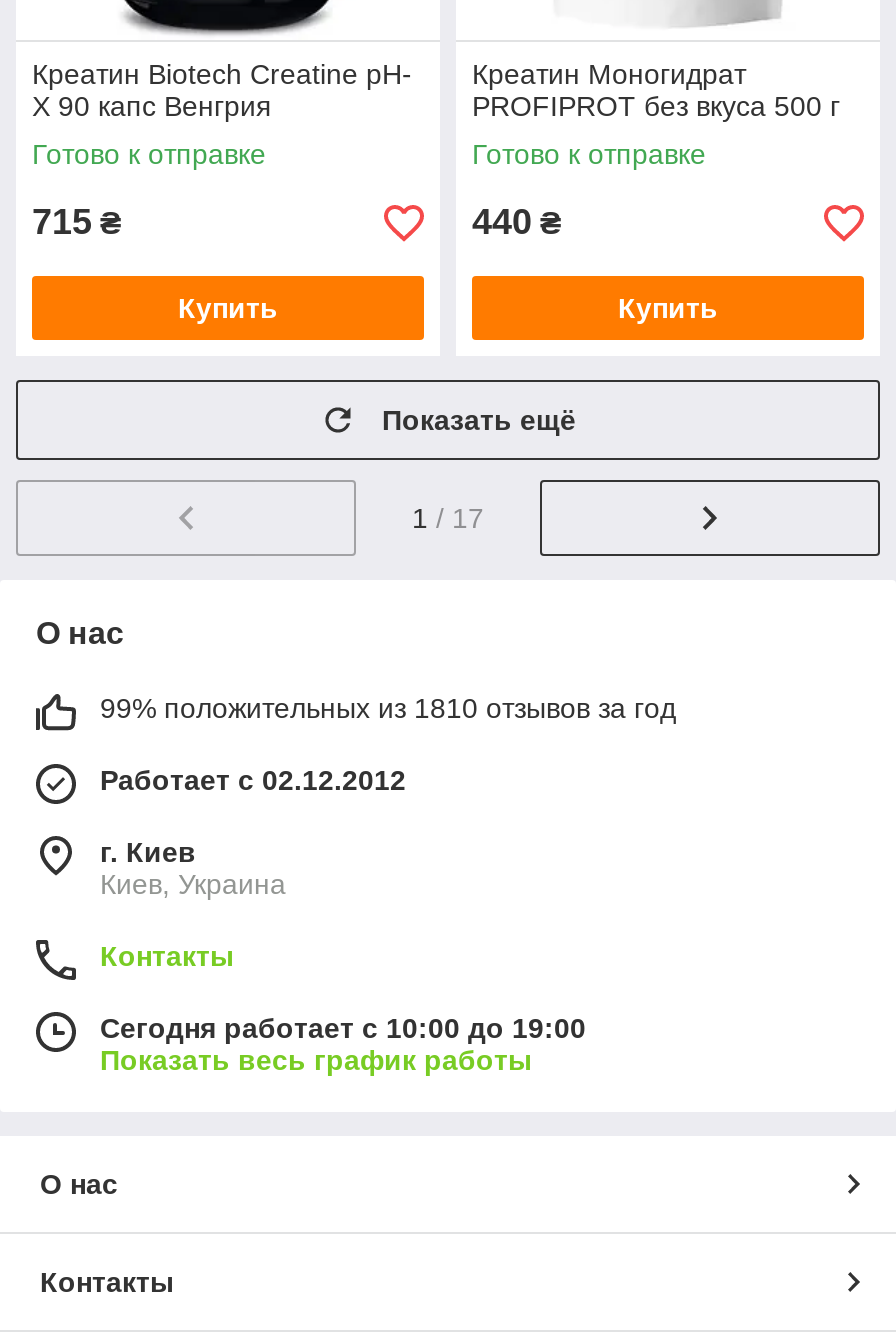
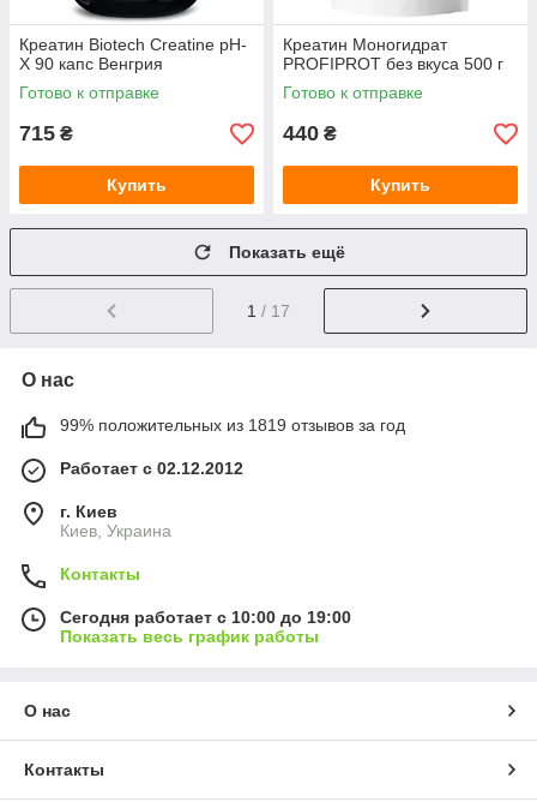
- 99% положительных из 1810 отзывов за год
+ 99% положительных из 1819 отзывов за год
